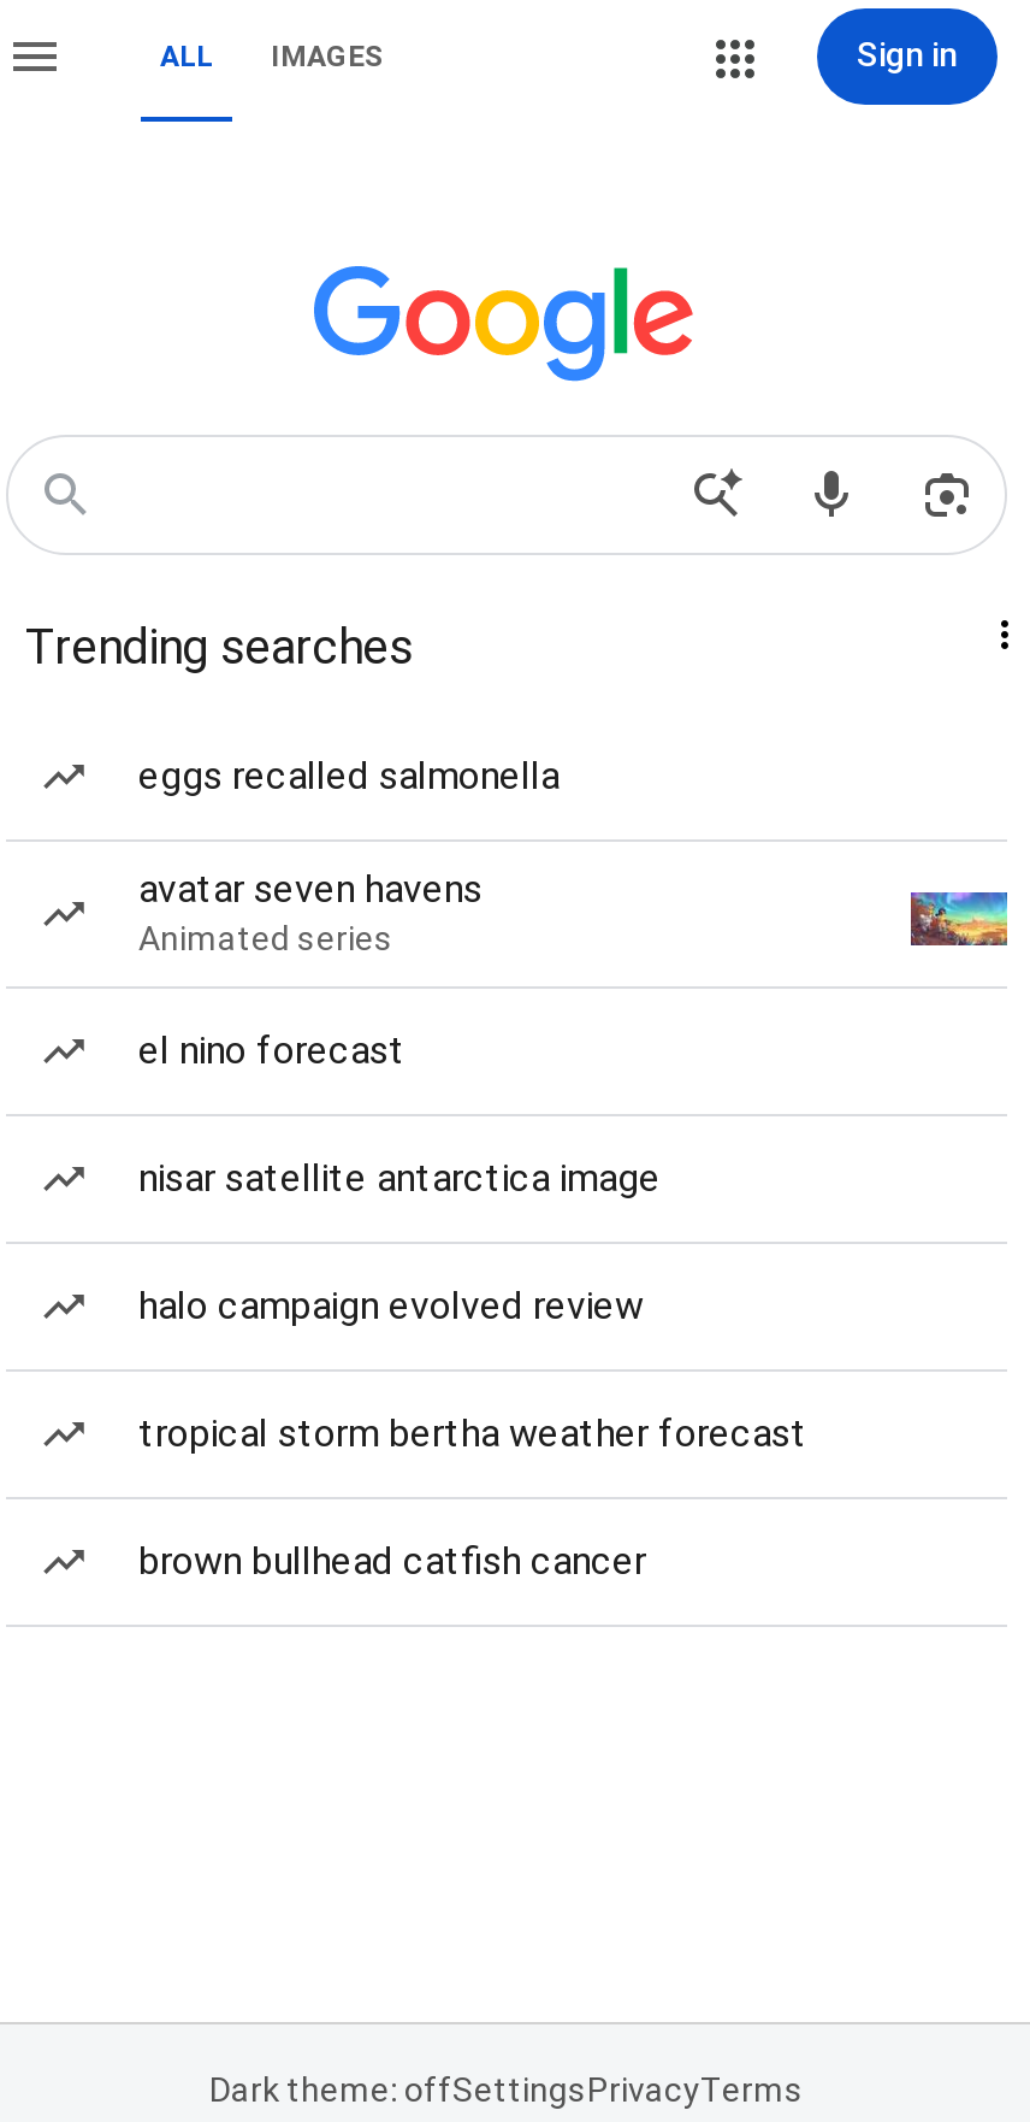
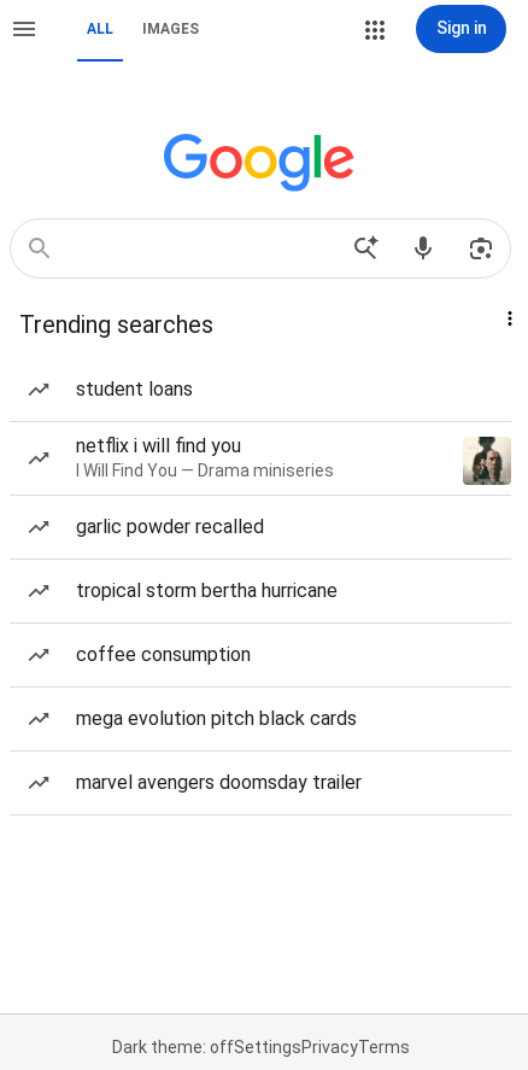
- eggs recalled salmonella
+ student loans

- avatar seven havens
- Animated series
+ netflix i will find you
+ I Will Find You — Drama miniseries

- [image]
+ [image]

- el nino forecast
+ garlic powder recalled

- nisar satellite antarctica image
+ tropical storm bertha hurricane

- halo campaign evolved review
+ coffee consumption

- tropical storm bertha weather forecast
+ mega evolution pitch black cards

- brown bullhead catfish cancer
+ marvel avengers doomsday trailer
